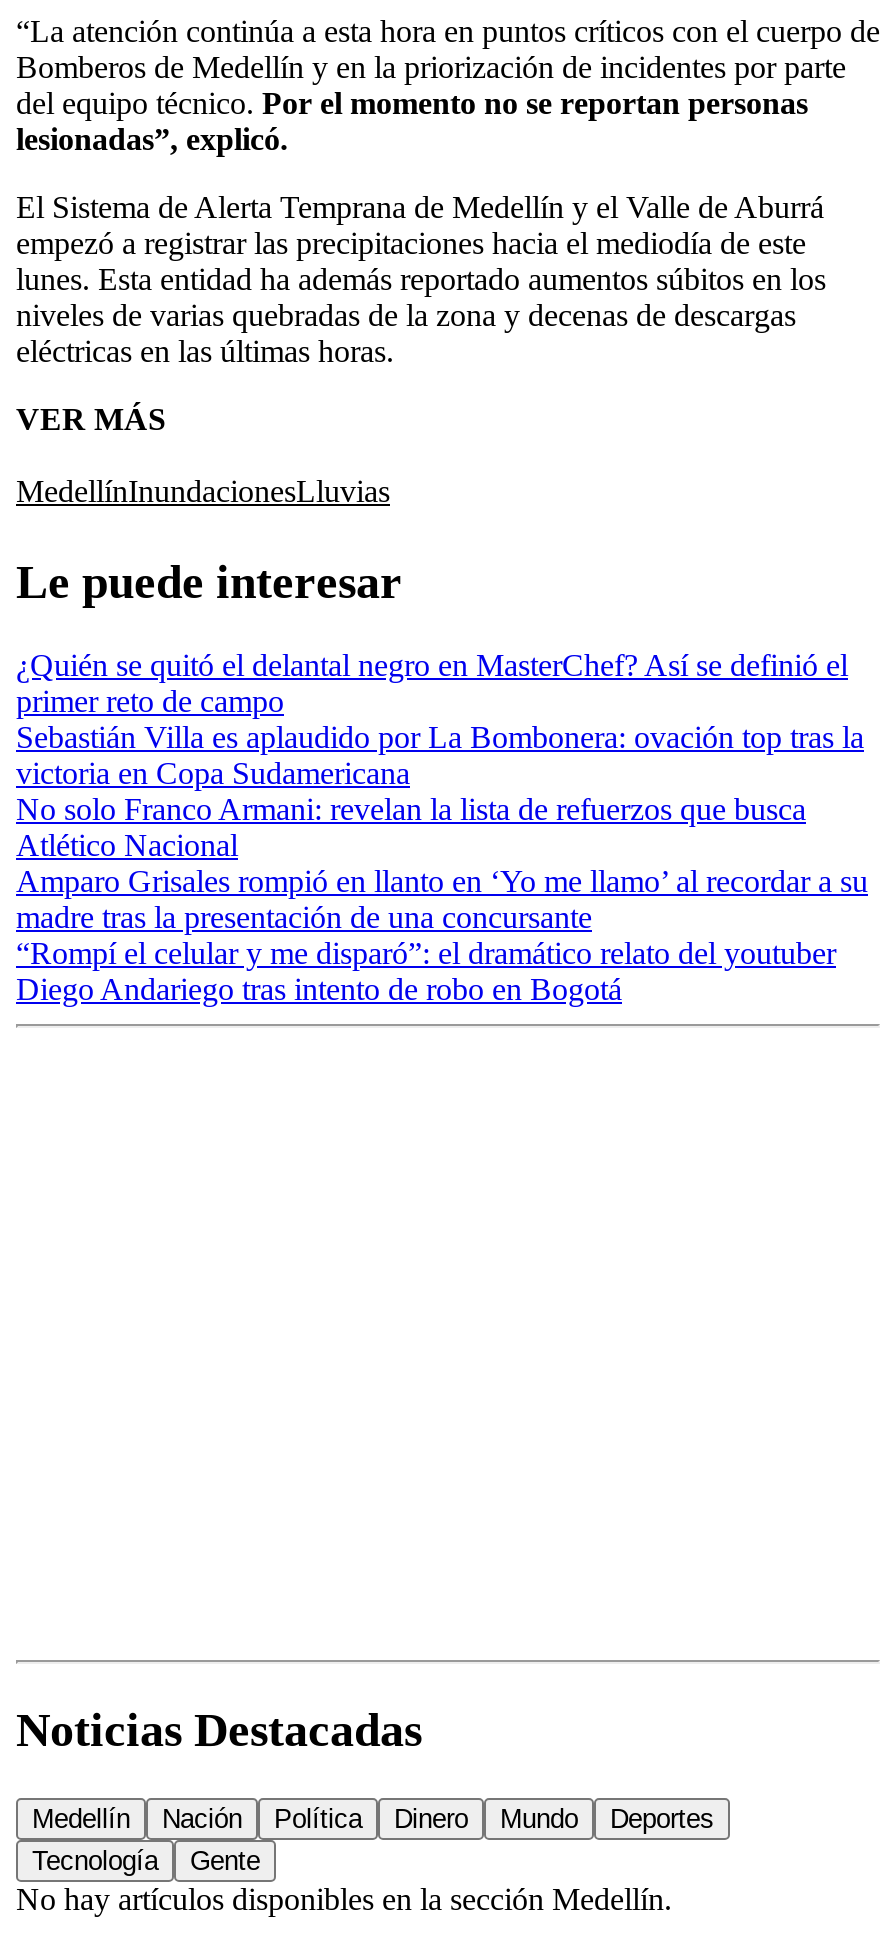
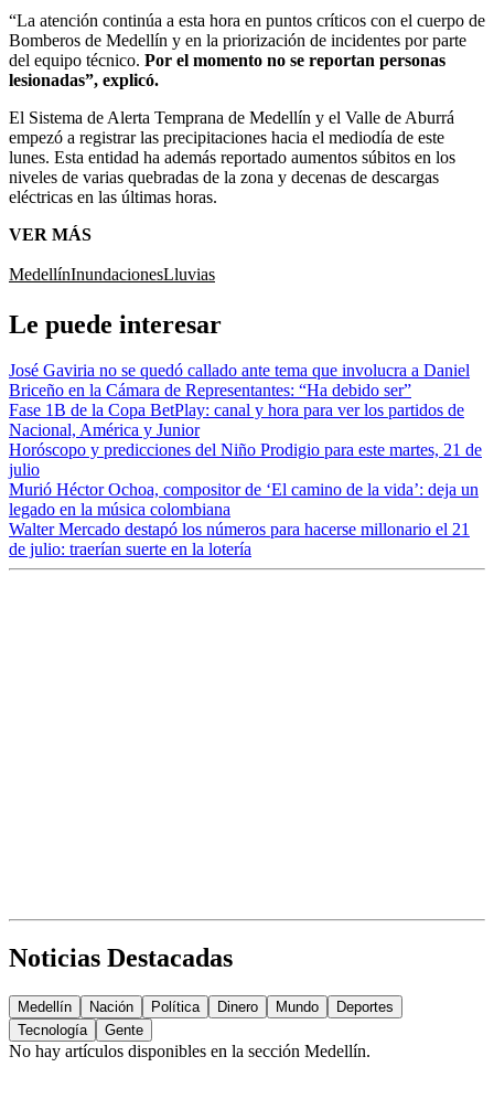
- ¿Quién se quitó el delantal negro en MasterChef? Así se definió el
- primer reto de campo
- Sebastián Villa es aplaudido por La Bombonera: ovación top tras la
- victoria en Copa Sudamericana
- No solo Franco Armani: revelan la lista de refuerzos que busca
- Atlético Nacional
- Amparo Grisales rompió en llanto en ‘Yo me llamo’ al recordar a su
- madre tras la presentación de una concursante
- “Rompí el celular y me disparó”: el dramático relato del youtuber
- Diego Andariego tras intento de robo en Bogotá
+ José Gaviria no se quedó callado ante tema que involucra a Daniel
+ Briceño en la Cámara de Representantes: “Ha debido ser”
+ Fase 1B de la Copa BetPlay: canal y hora para ver los partidos de
+ Nacional, América y Junior
+ Horóscopo y predicciones del Niño Prodigio para este martes, 21 de
+ julio
+ Murió Héctor Ochoa, compositor de ‘El camino de la vida’: deja un
+ legado en la música colombiana
+ Walter Mercado destapó los números para hacerse millonario el 21
+ de julio: traerían suerte en la lotería
